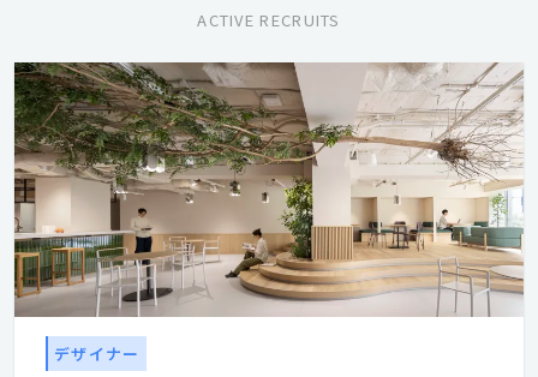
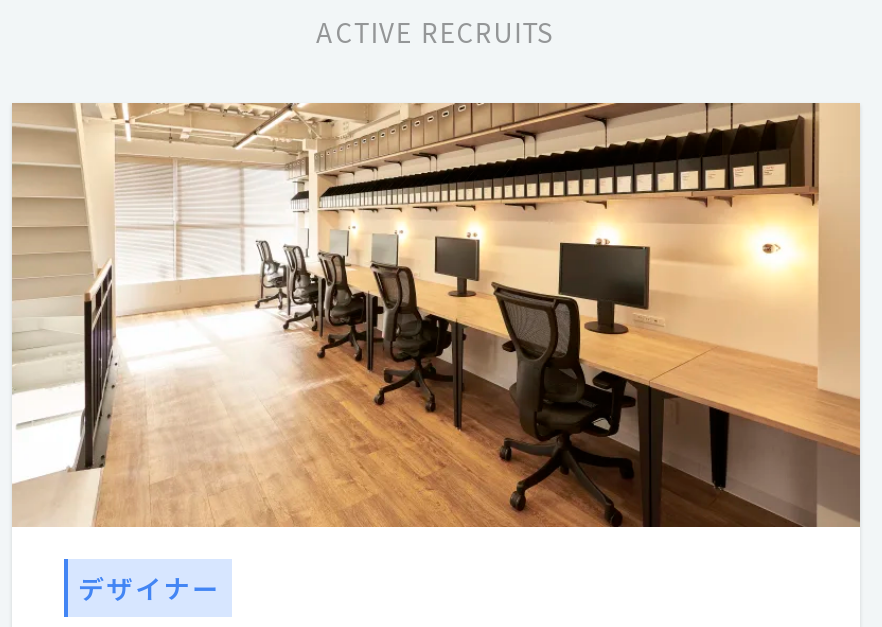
- [image]
+ [image]
